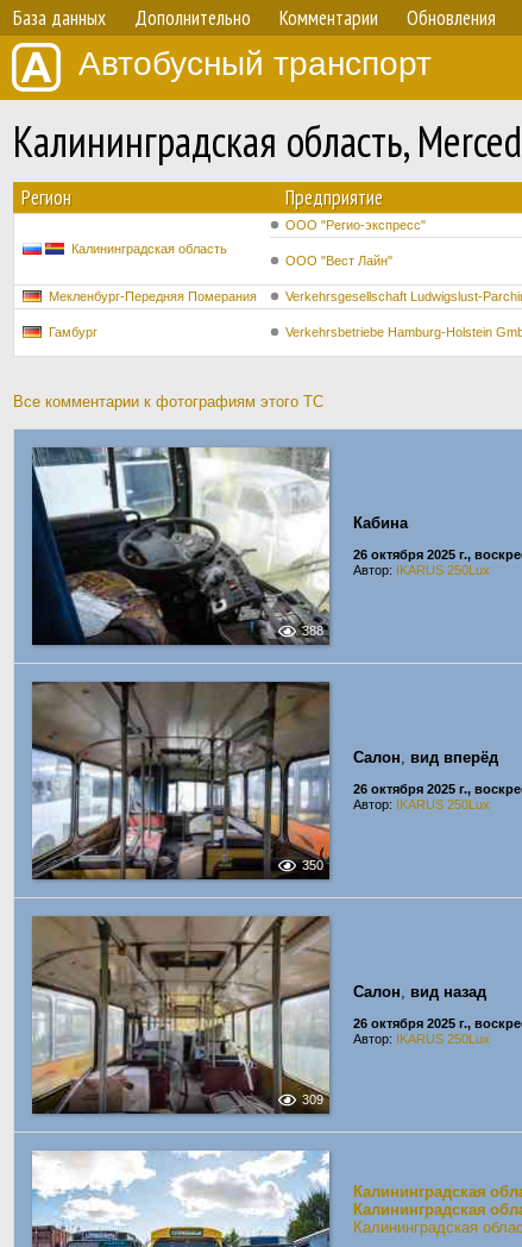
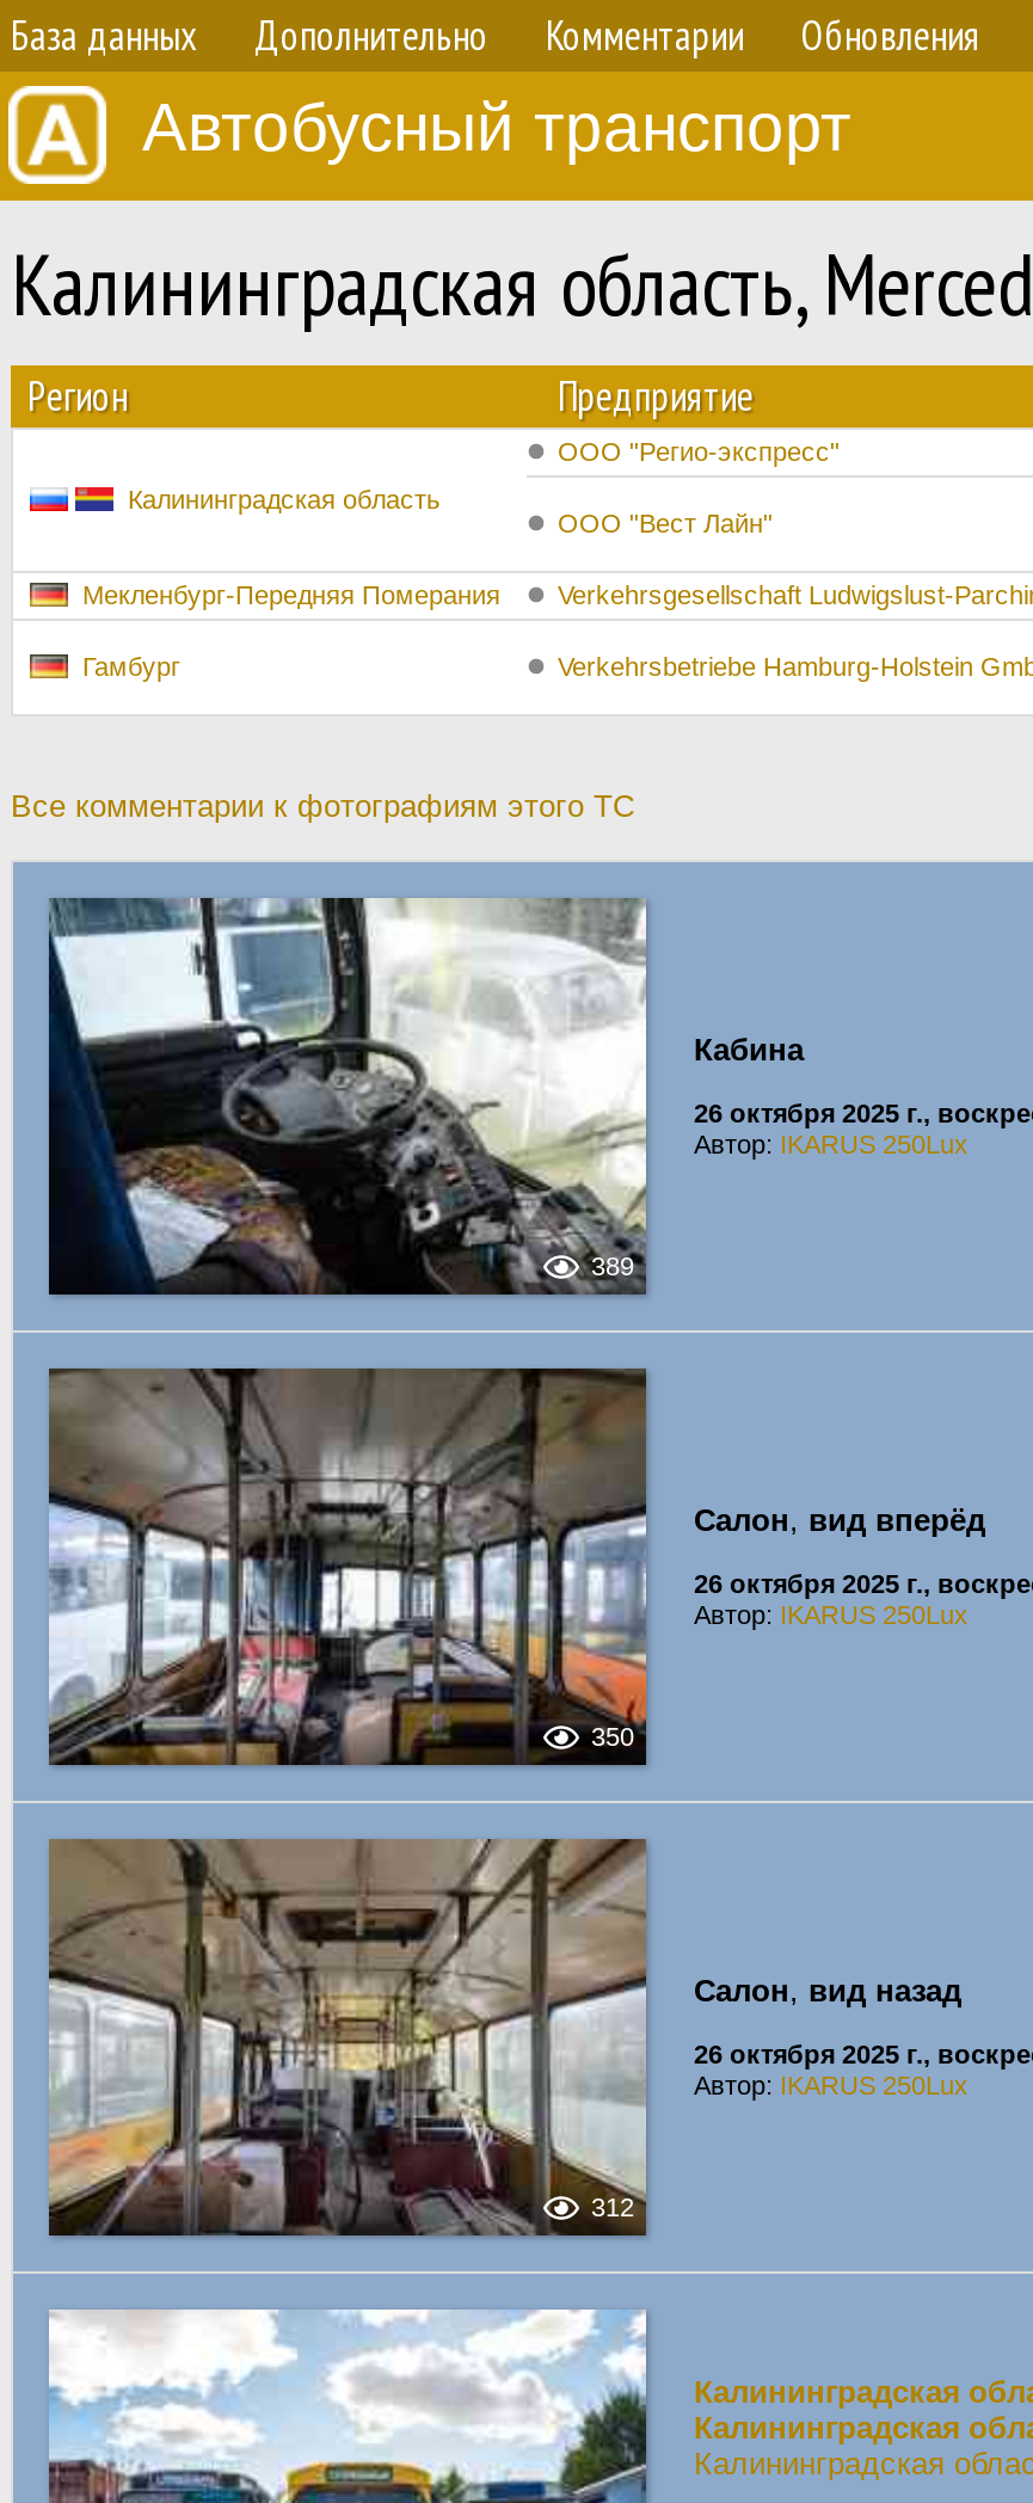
- 388
+ 389

- 309
+ 312
